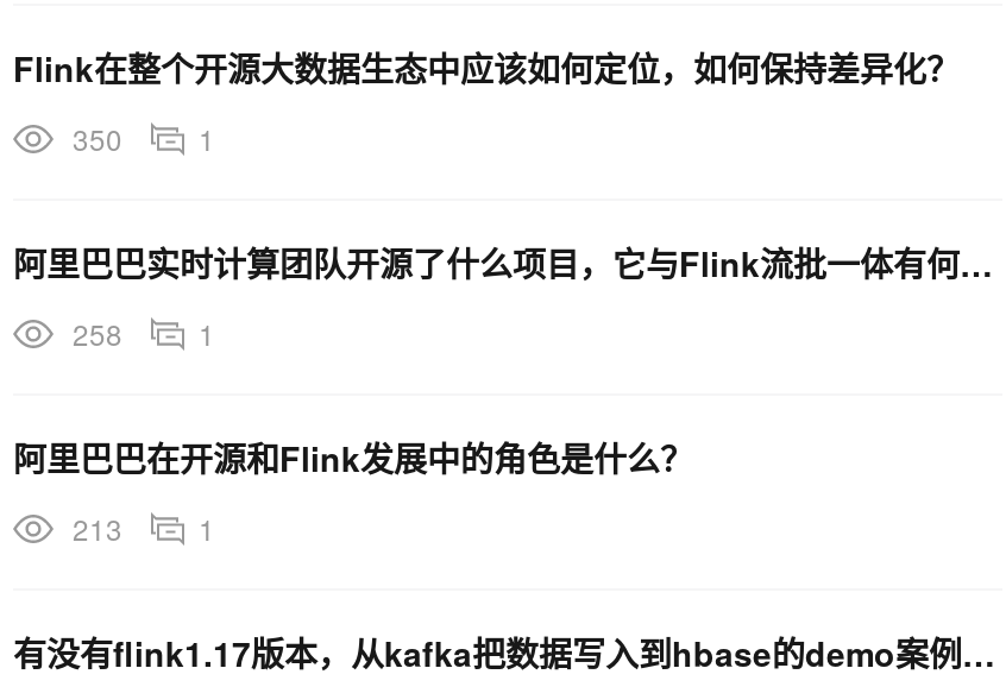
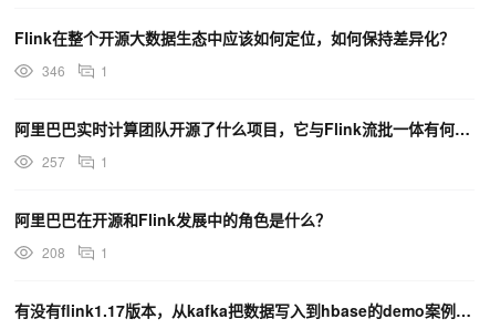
- 350 1
+ 346 1

- 258 1
+ 257 1

- 213 1
+ 208 1
